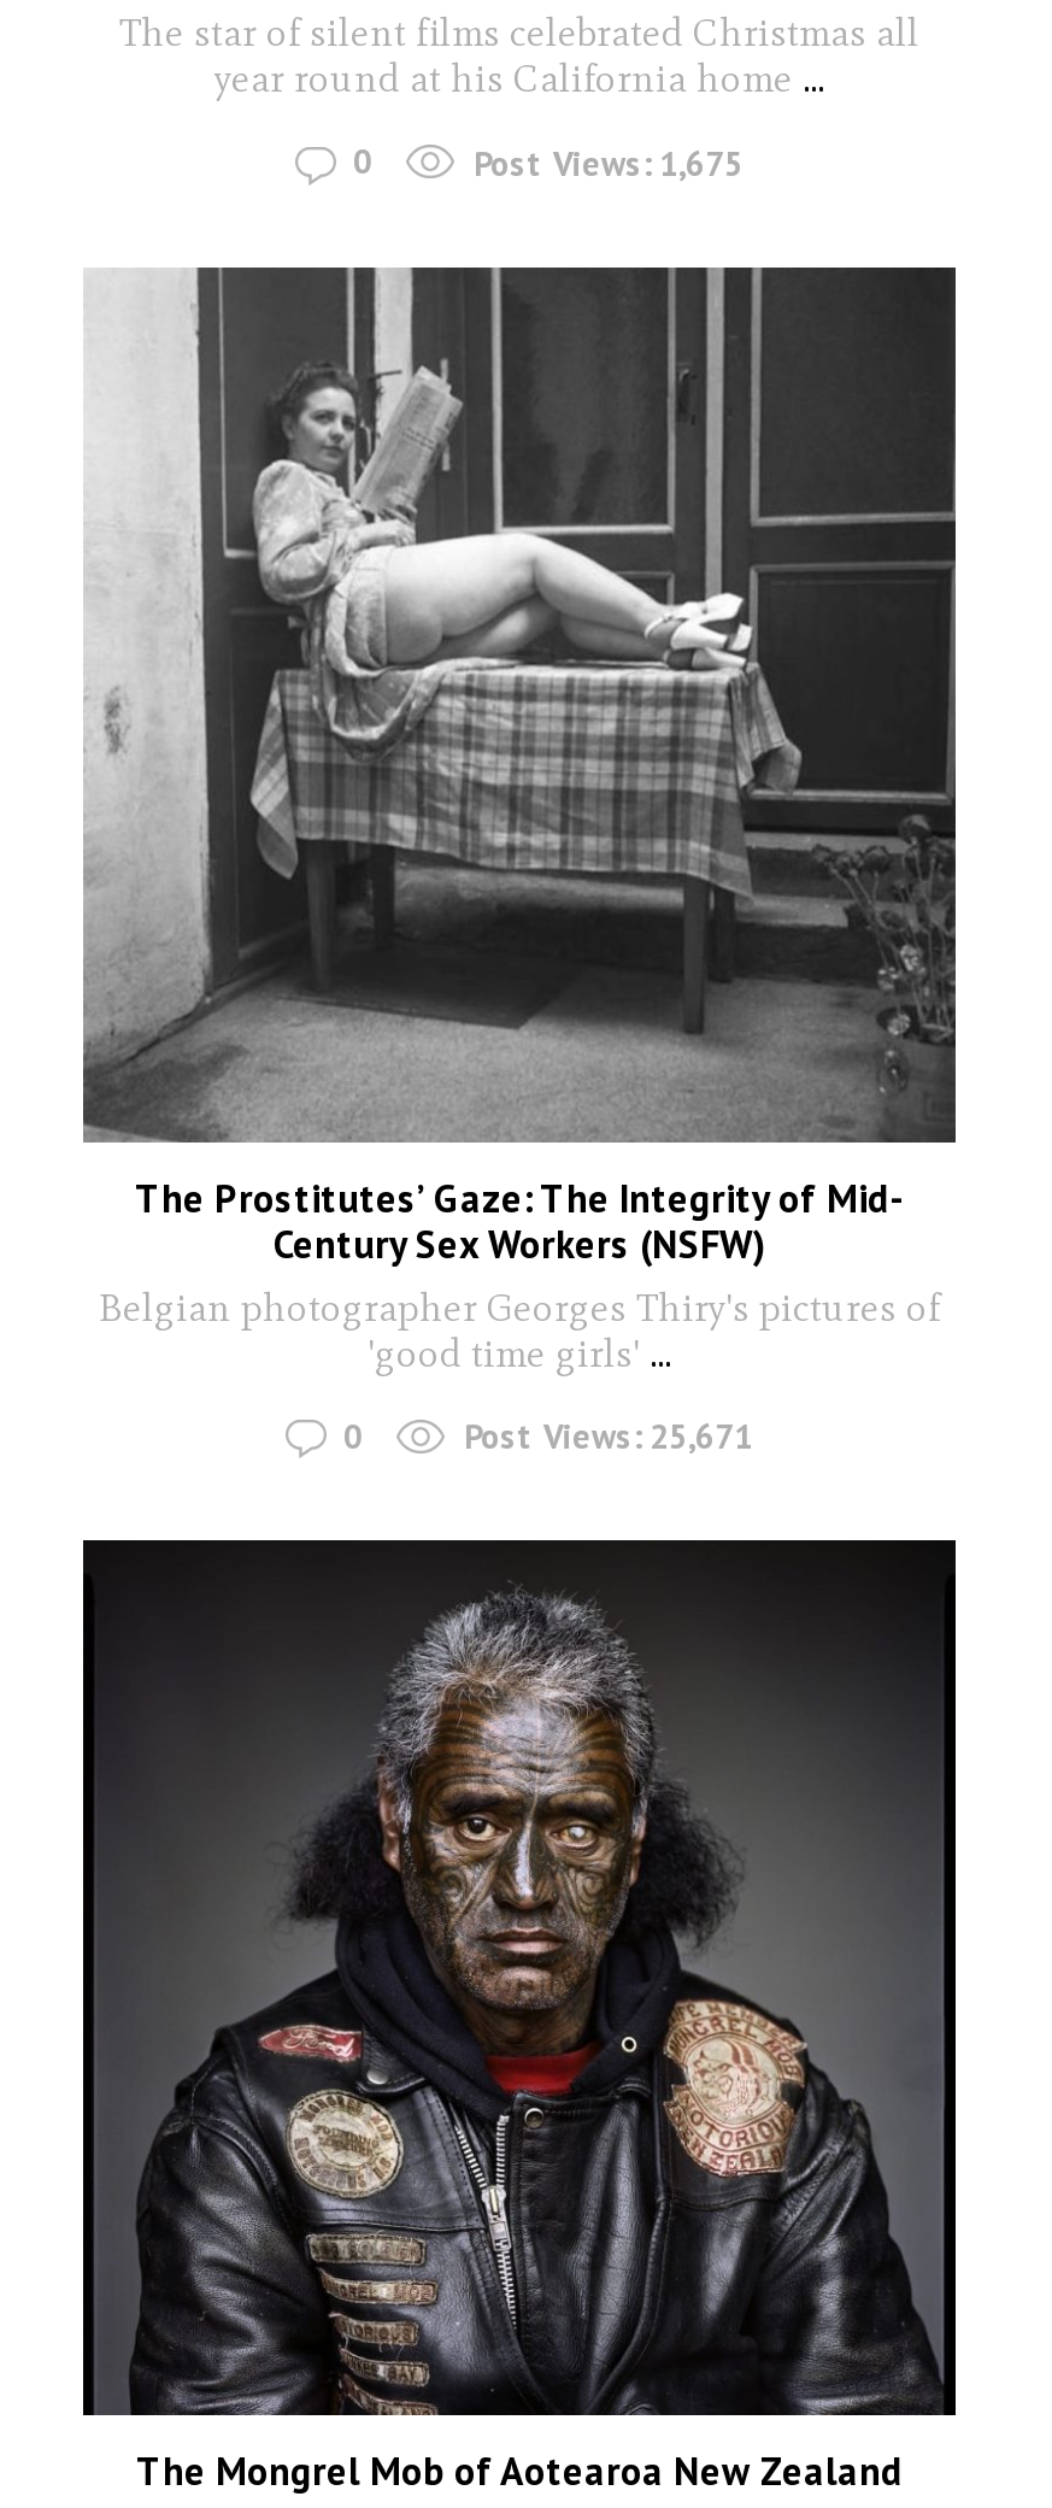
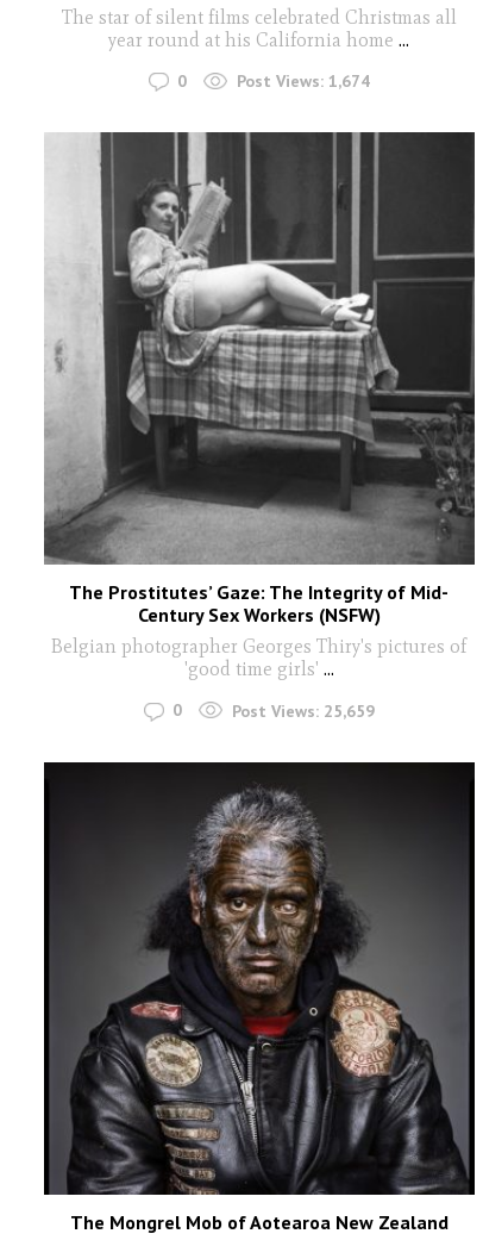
- Post Views: 1,675
+ Post Views: 1,674

- Post Views: 25,671
+ Post Views: 25,659
